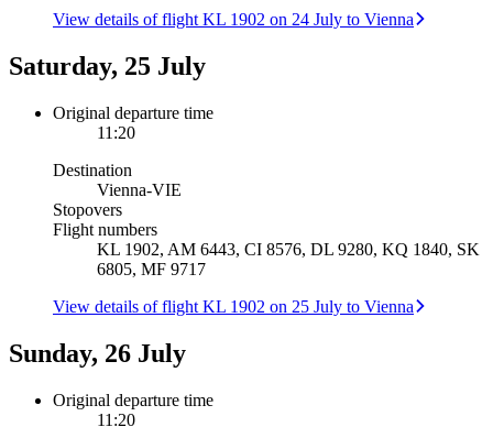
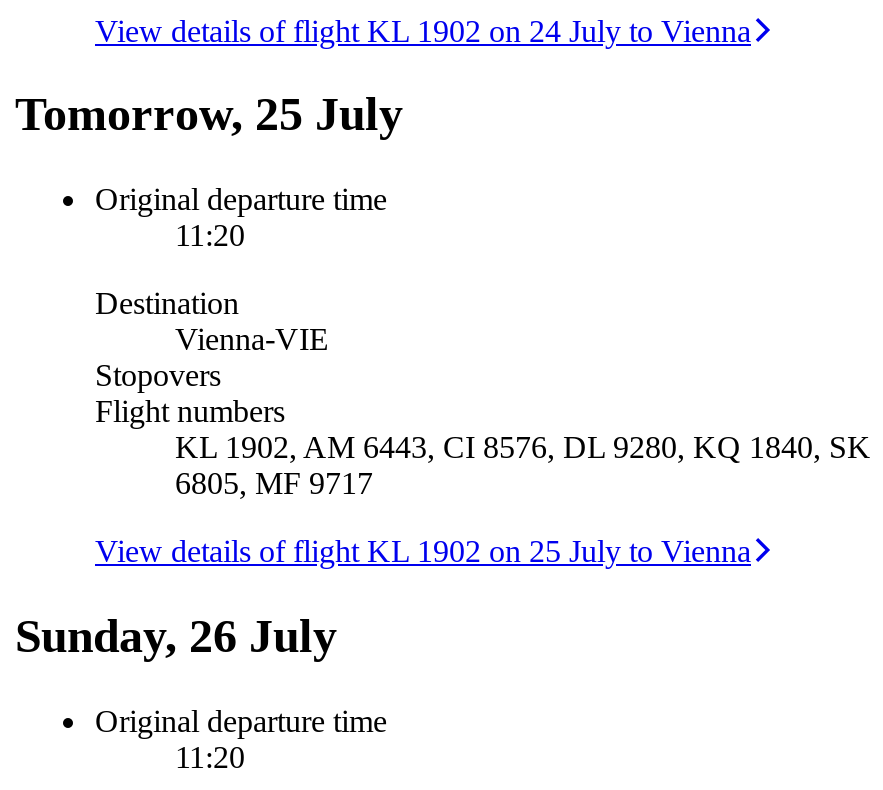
- Saturday, 25 July
+ Tomorrow, 25 July
